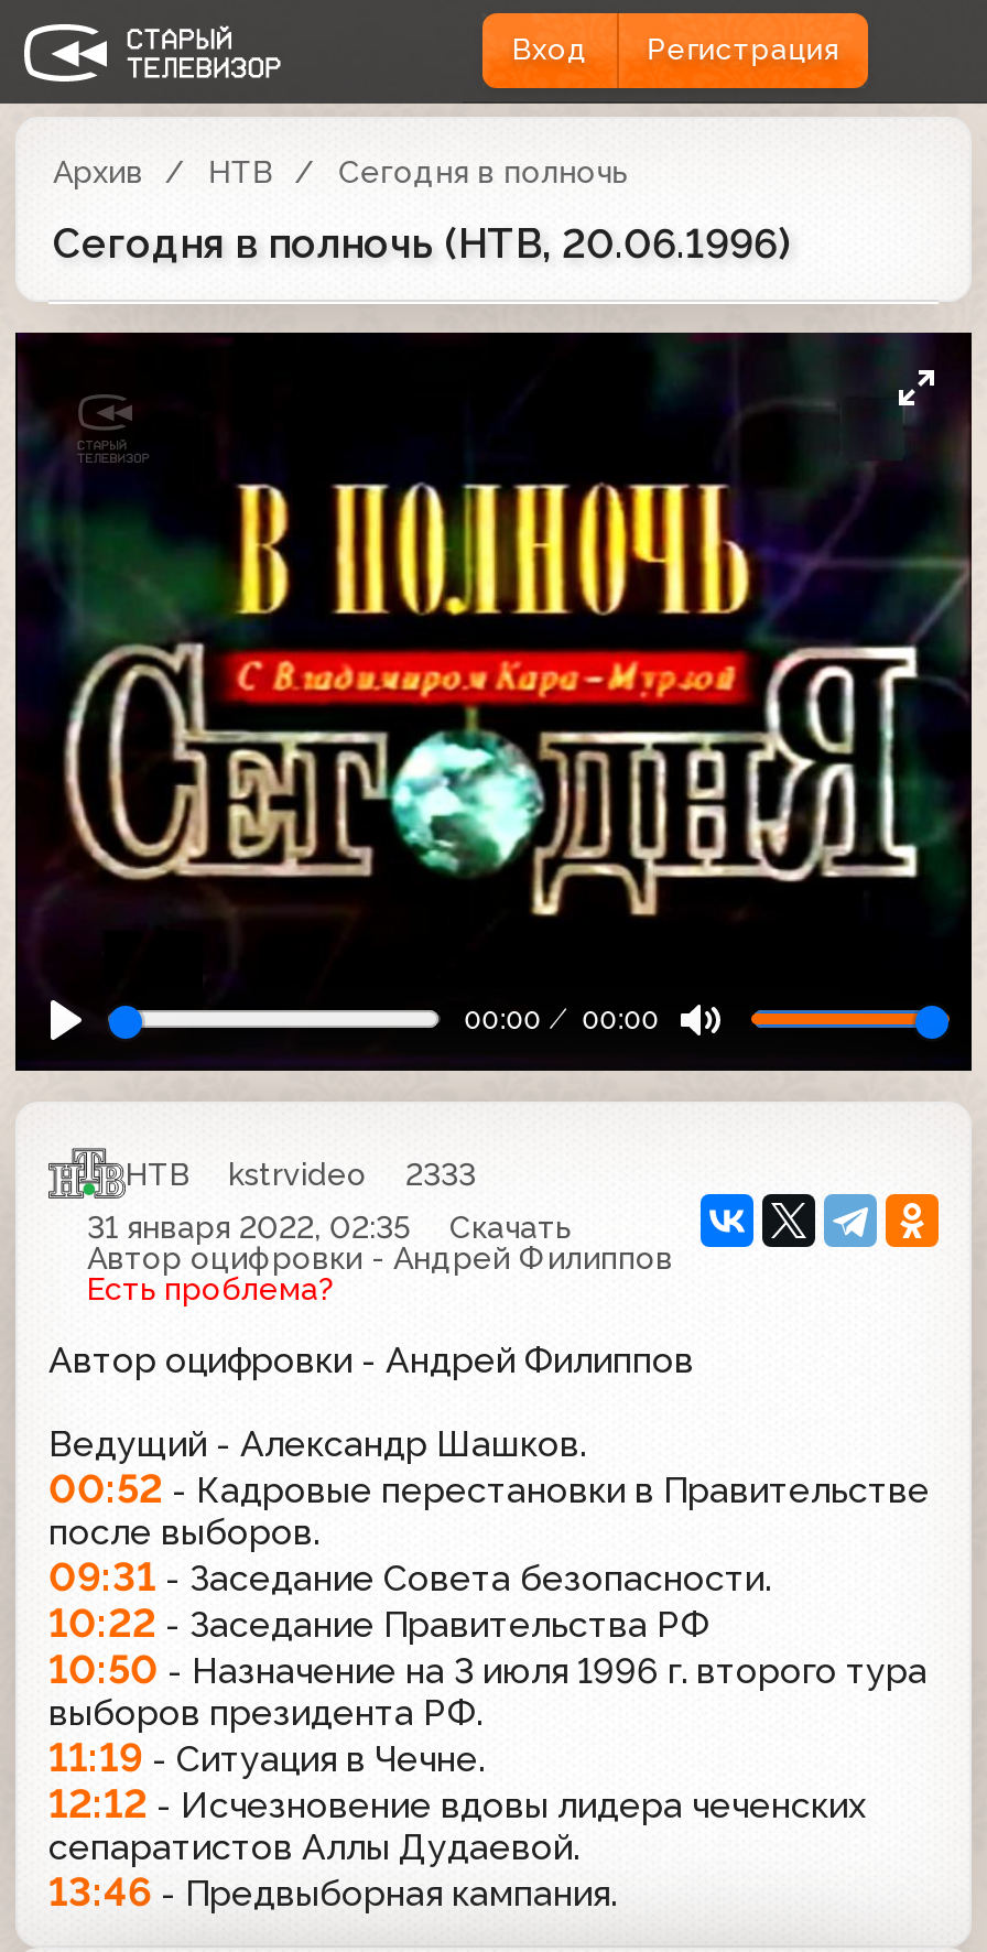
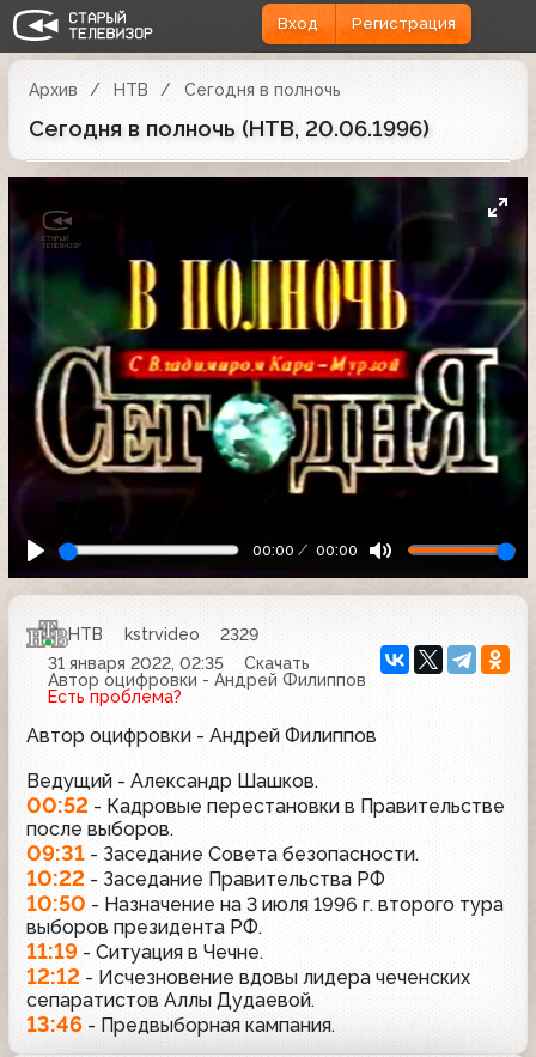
- НТВ kstrvideo 2333
+ НТВ kstrvideo 2329
